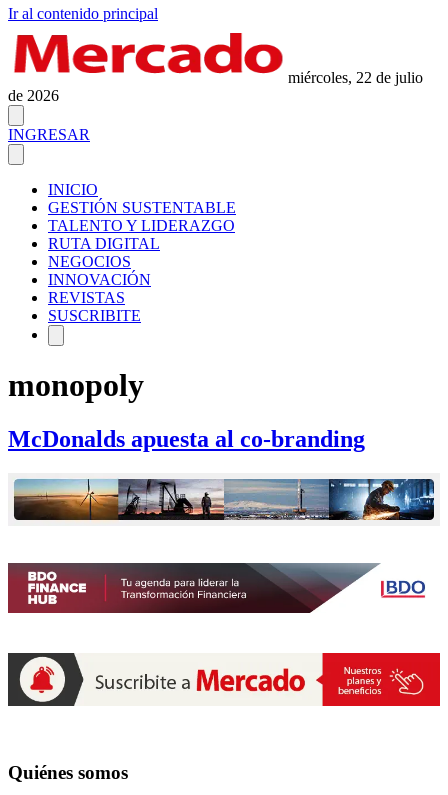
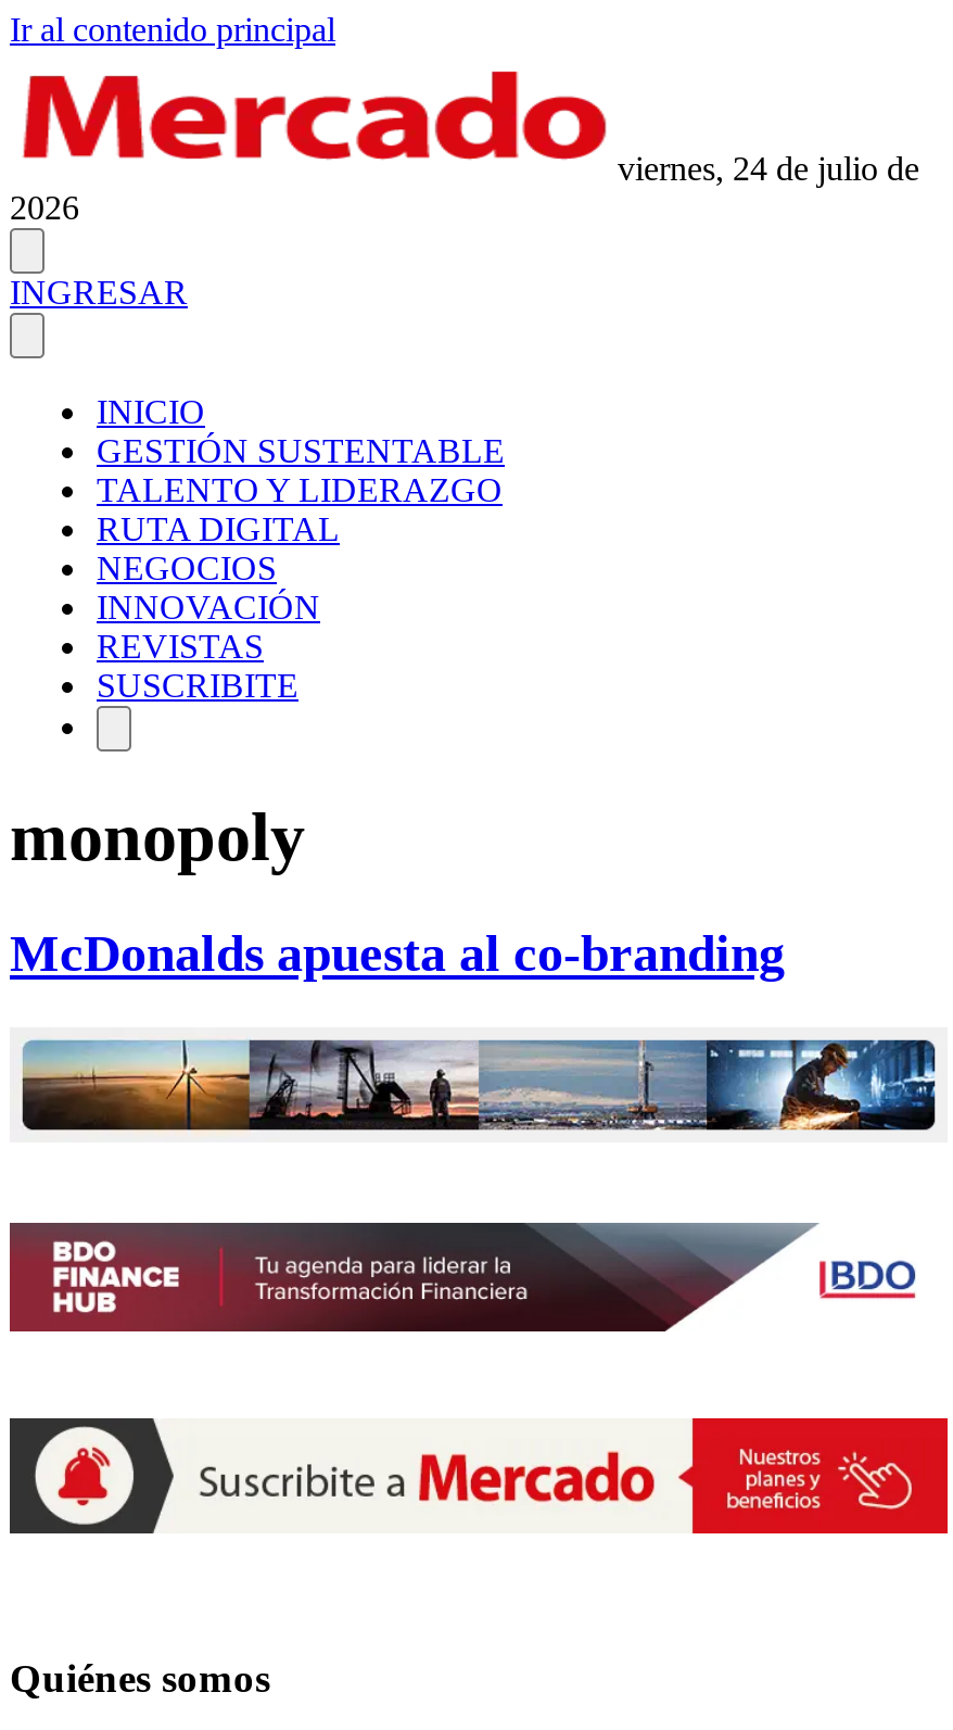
- miércoles, 22 de julio
- de 2026
+ viernes, 24 de julio de
+ 2026
